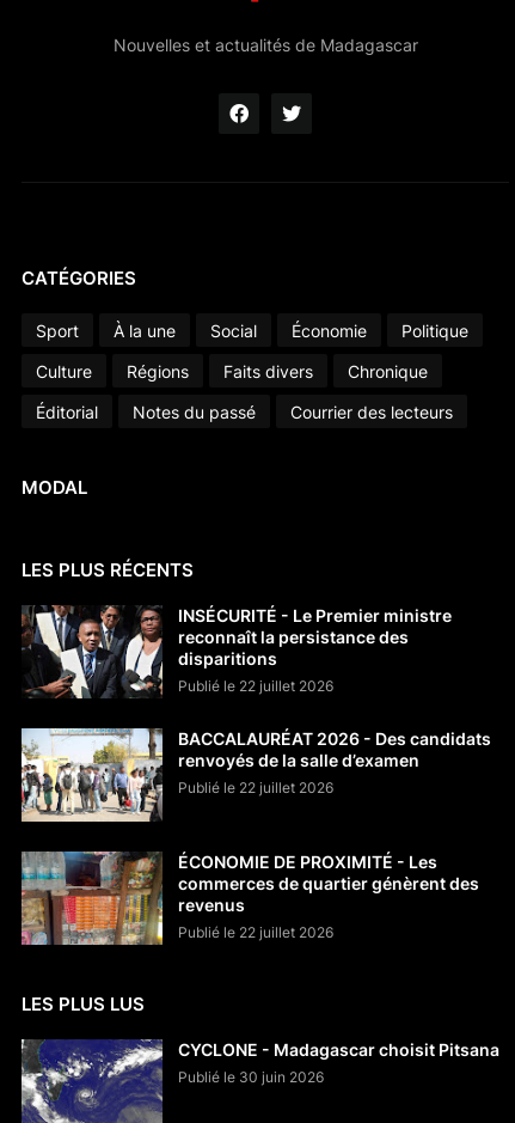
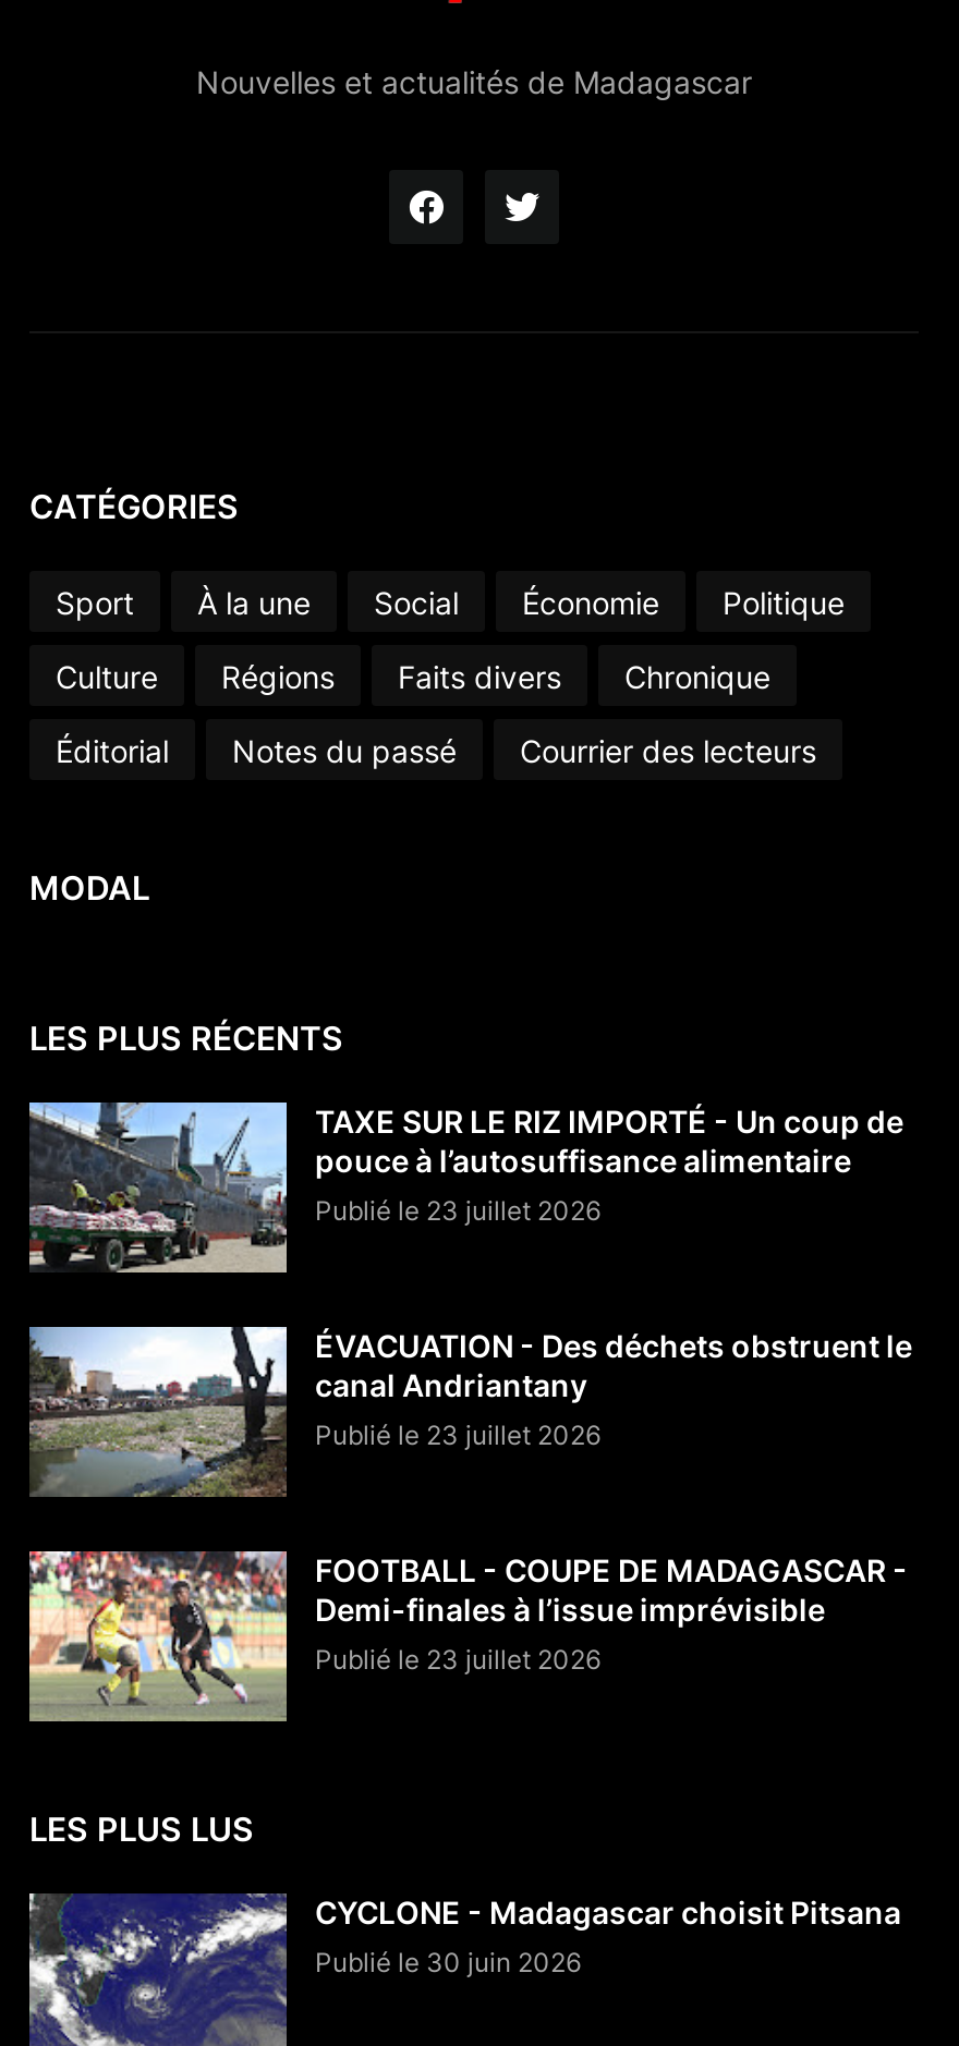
- [image]
- INSÉCURITÉ - Le Premier ministre
- reconnaît la persistance des
- disparitions
- Publié le 22 juillet 2026
+ [image]
+ TAXE SUR LE RIZ IMPORTÉ - Un coup de
+ pouce à l’autosuffisance alimentaire
+ Publié le 23 juillet 2026

- [image]
- BACCALAURÉAT 2026 - Des candidats
- renvoyés de la salle d’examen
- Publié le 22 juillet 2026
+ [image]
+ ÉVACUATION - Des déchets obstruent le
+ canal Andriantany
+ Publié le 23 juillet 2026

- [image]
- ÉCONOMIE DE PROXIMITÉ - Les
- commerces de quartier génèrent des
- revenus
- Publié le 22 juillet 2026
+ [image]
+ FOOTBALL - COUPE DE MADAGASCAR -
+ Demi-finales à l’issue imprévisible
+ Publié le 23 juillet 2026
